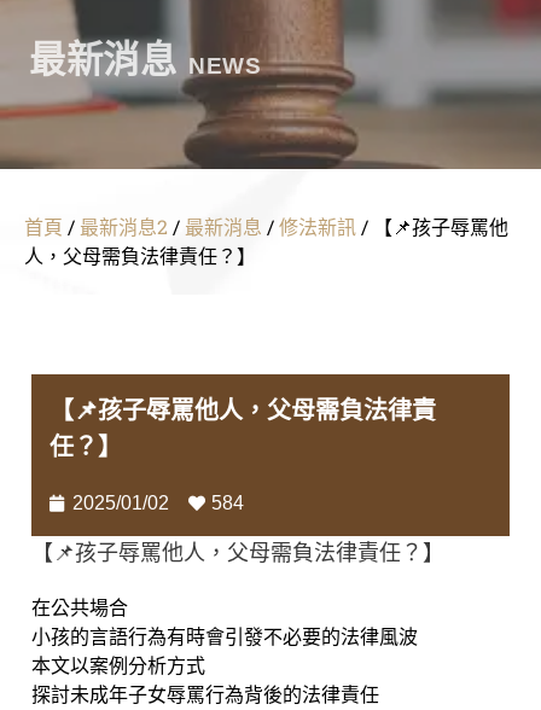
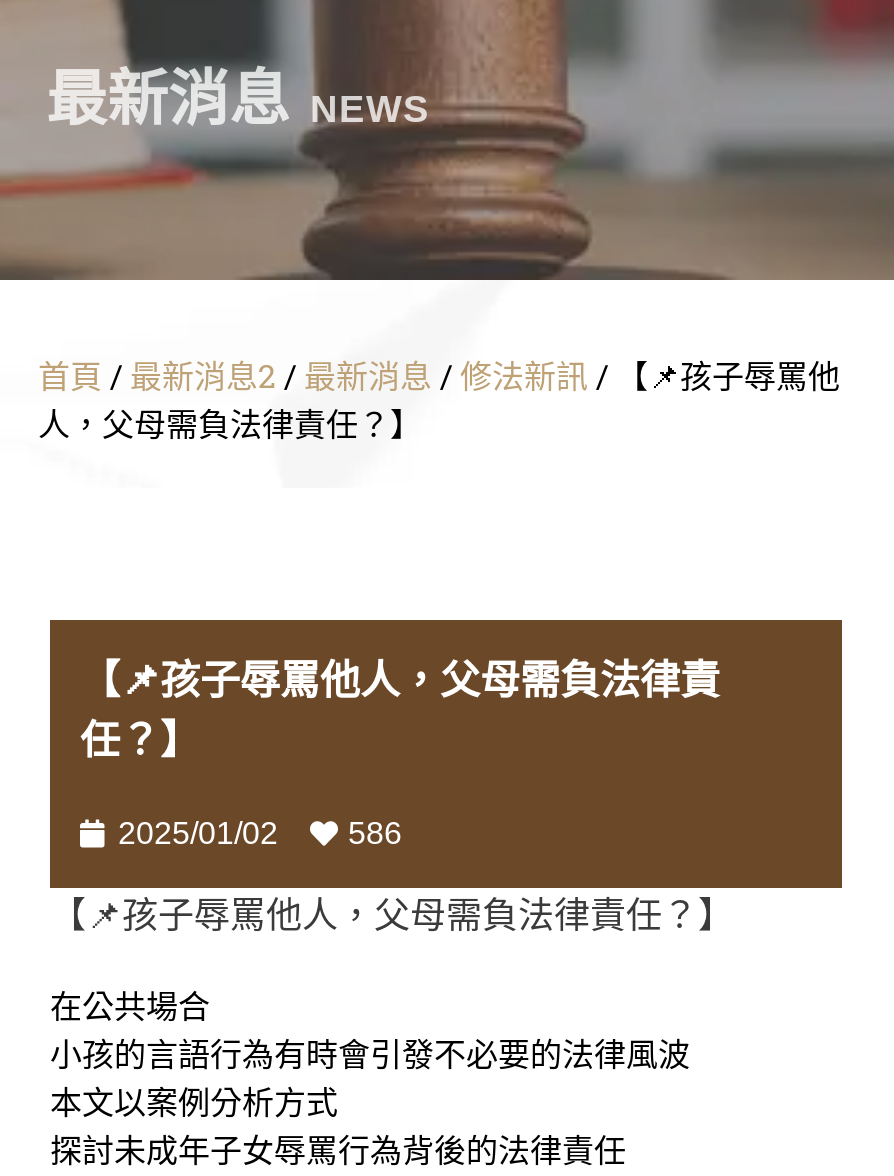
- 584
+ 586
